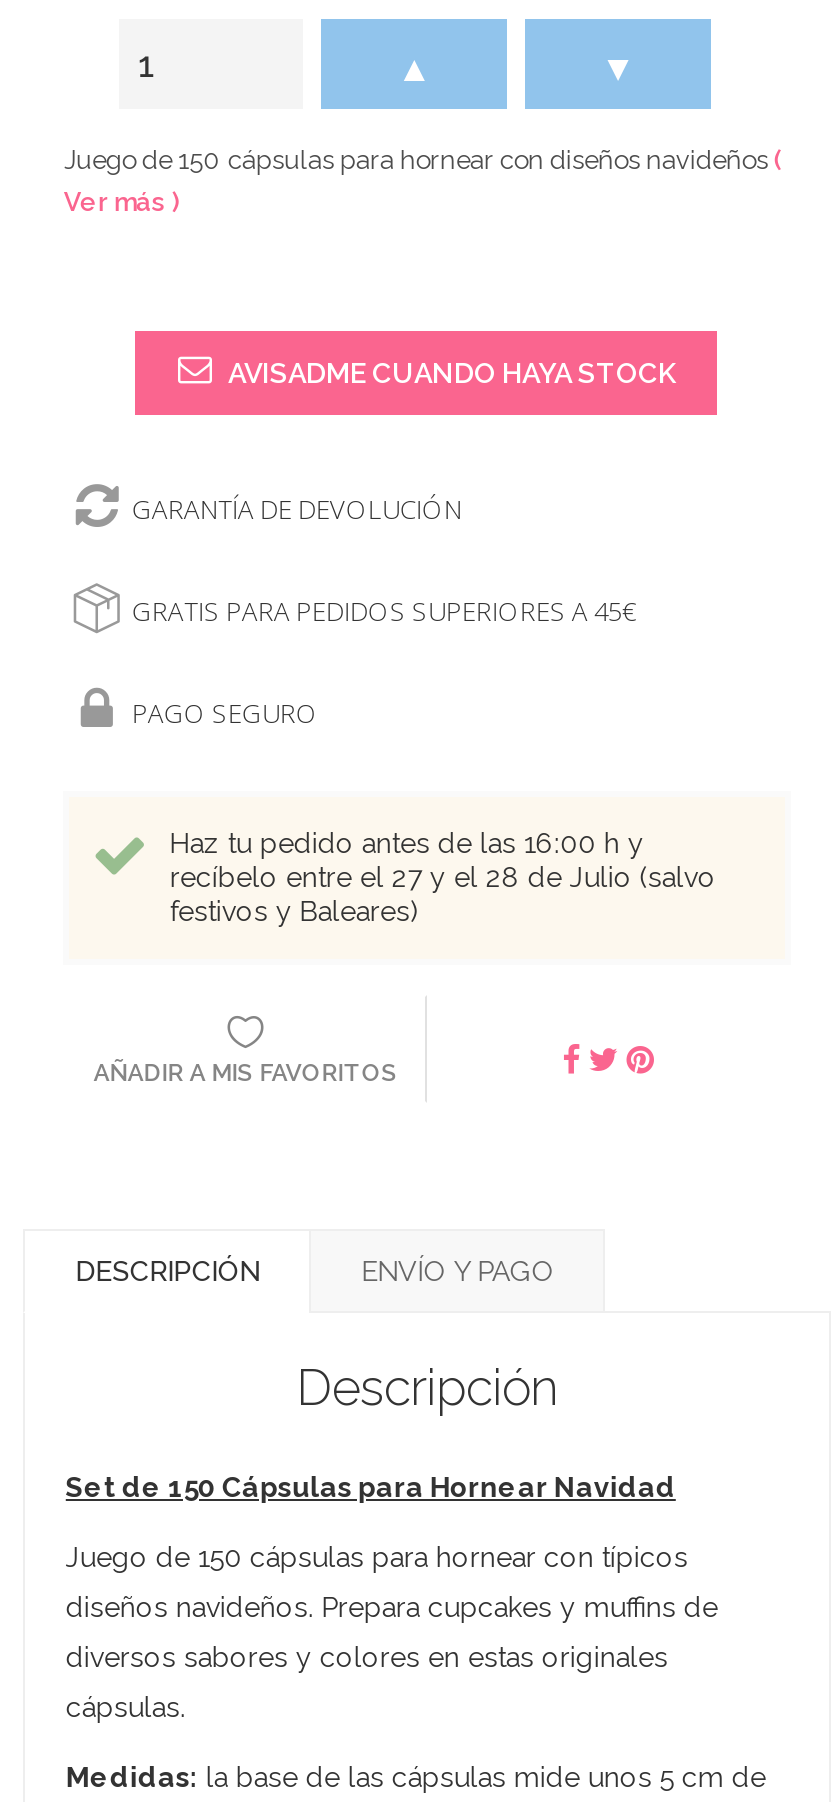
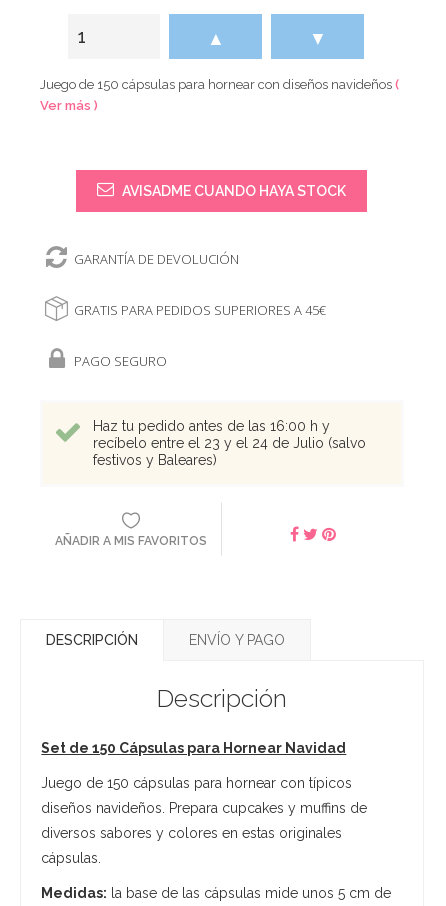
- recíbelo entre el 27 y el 28 de Julio (salvo
+ recíbelo entre el 23 y el 24 de Julio (salvo
